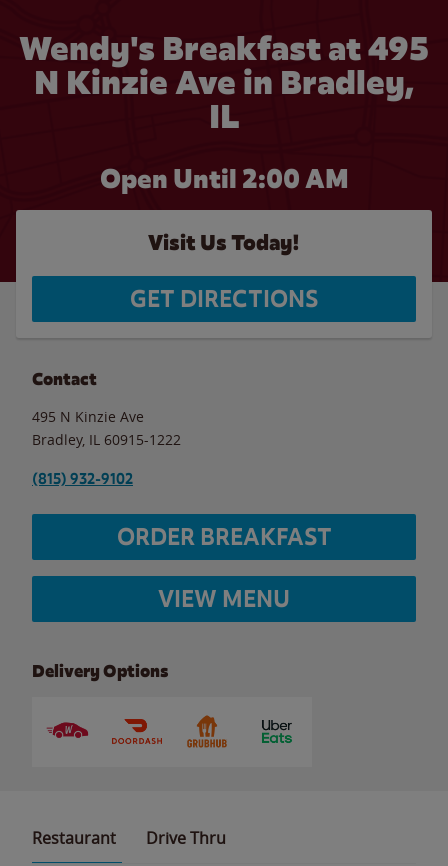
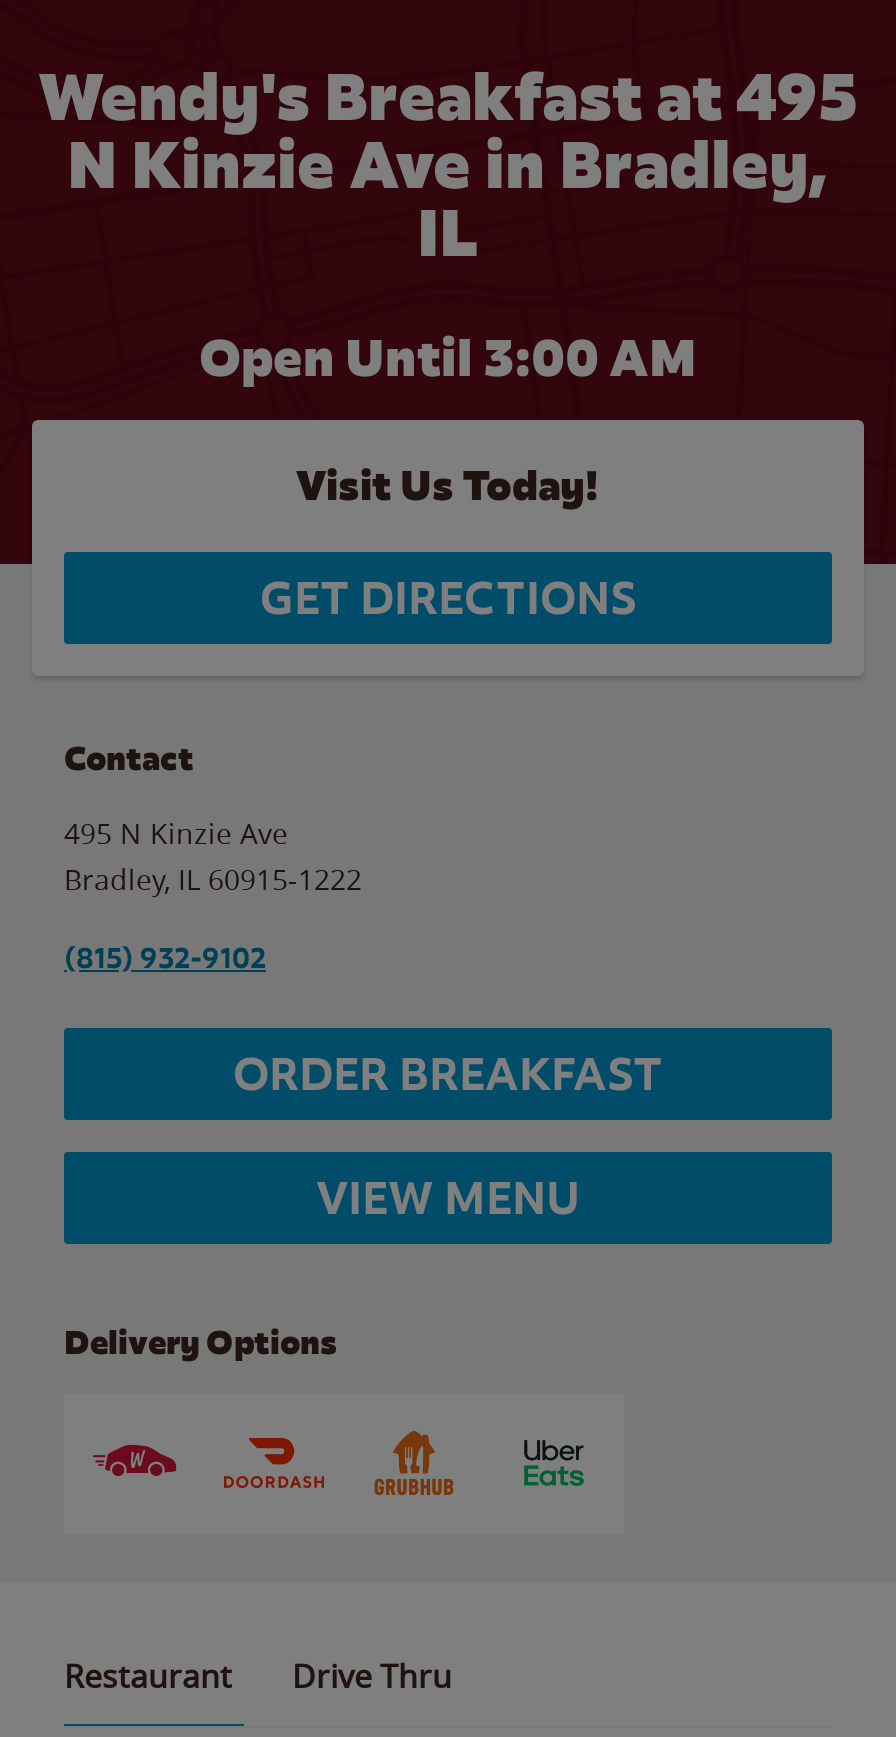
- Open Until 2:00 AM
+ Open Until 3:00 AM
